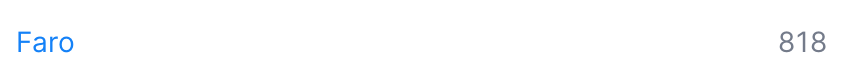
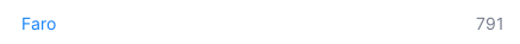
- 818
+ 791
